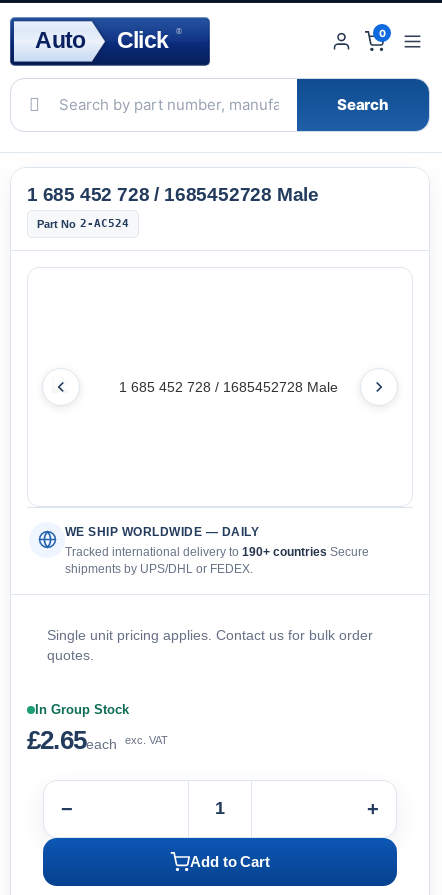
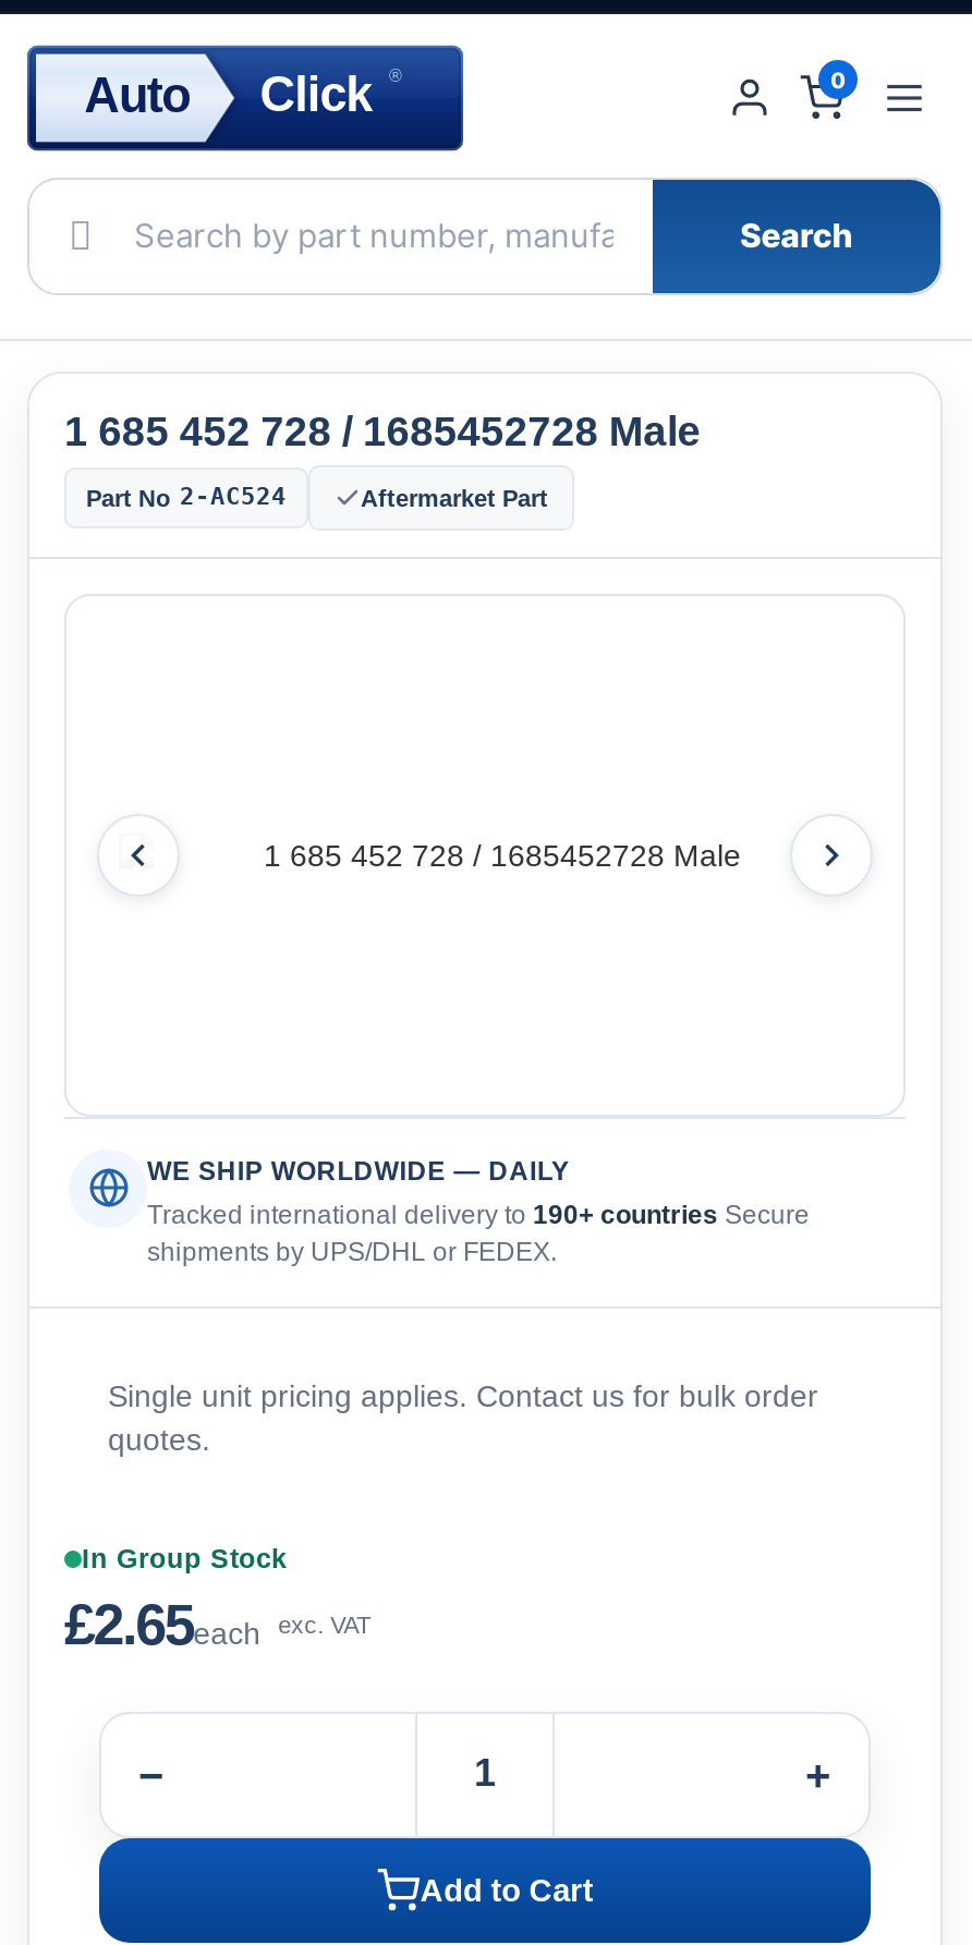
+ Aftermarket Part
